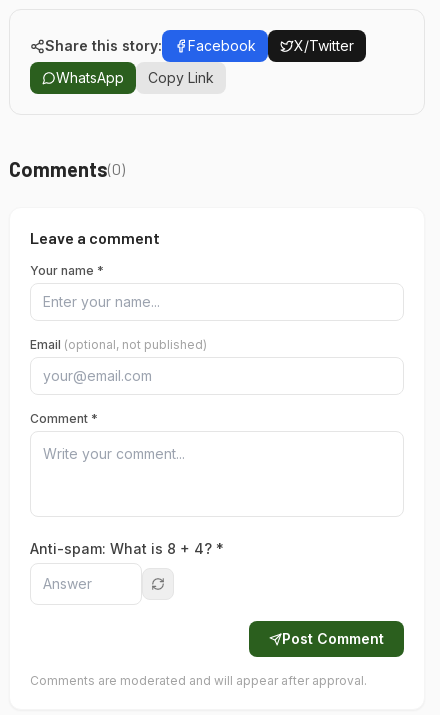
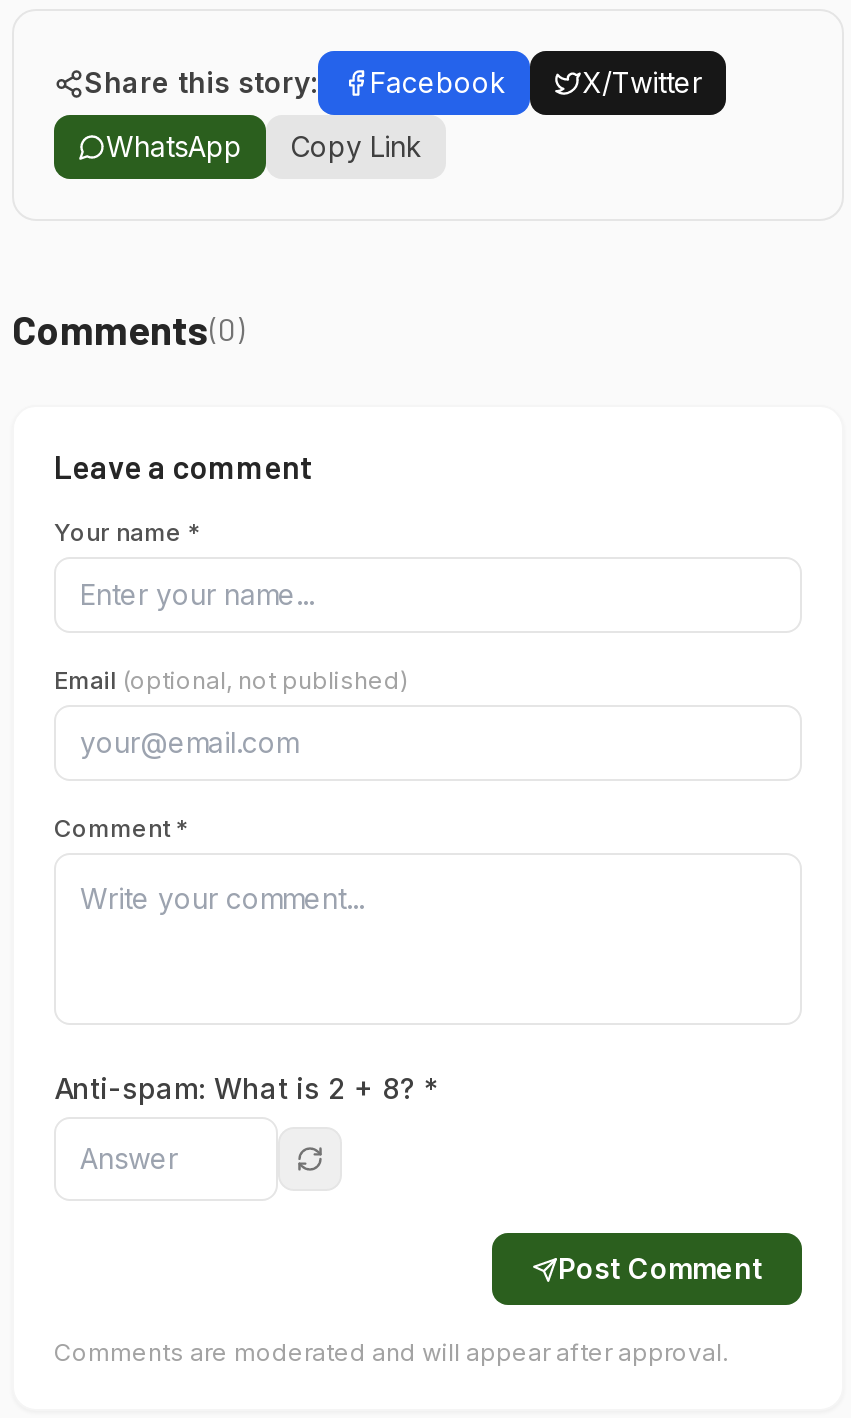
- Anti-spam: What is 8 + 4? *
+ Anti-spam: What is 2 + 8? *
